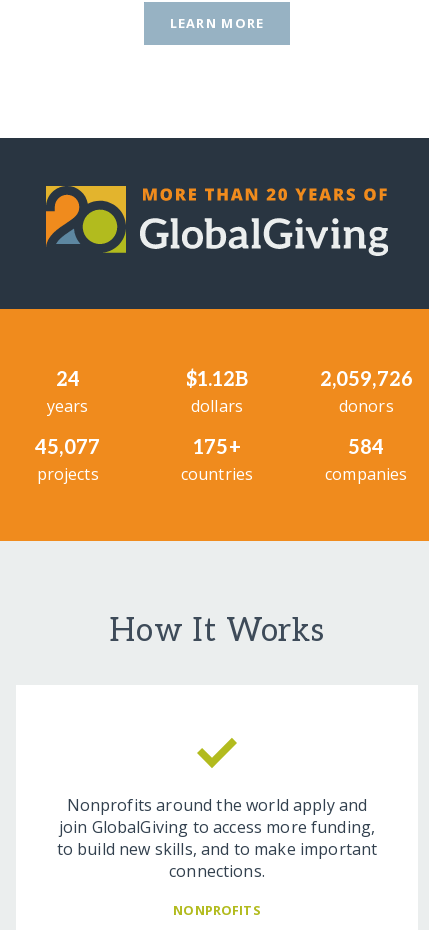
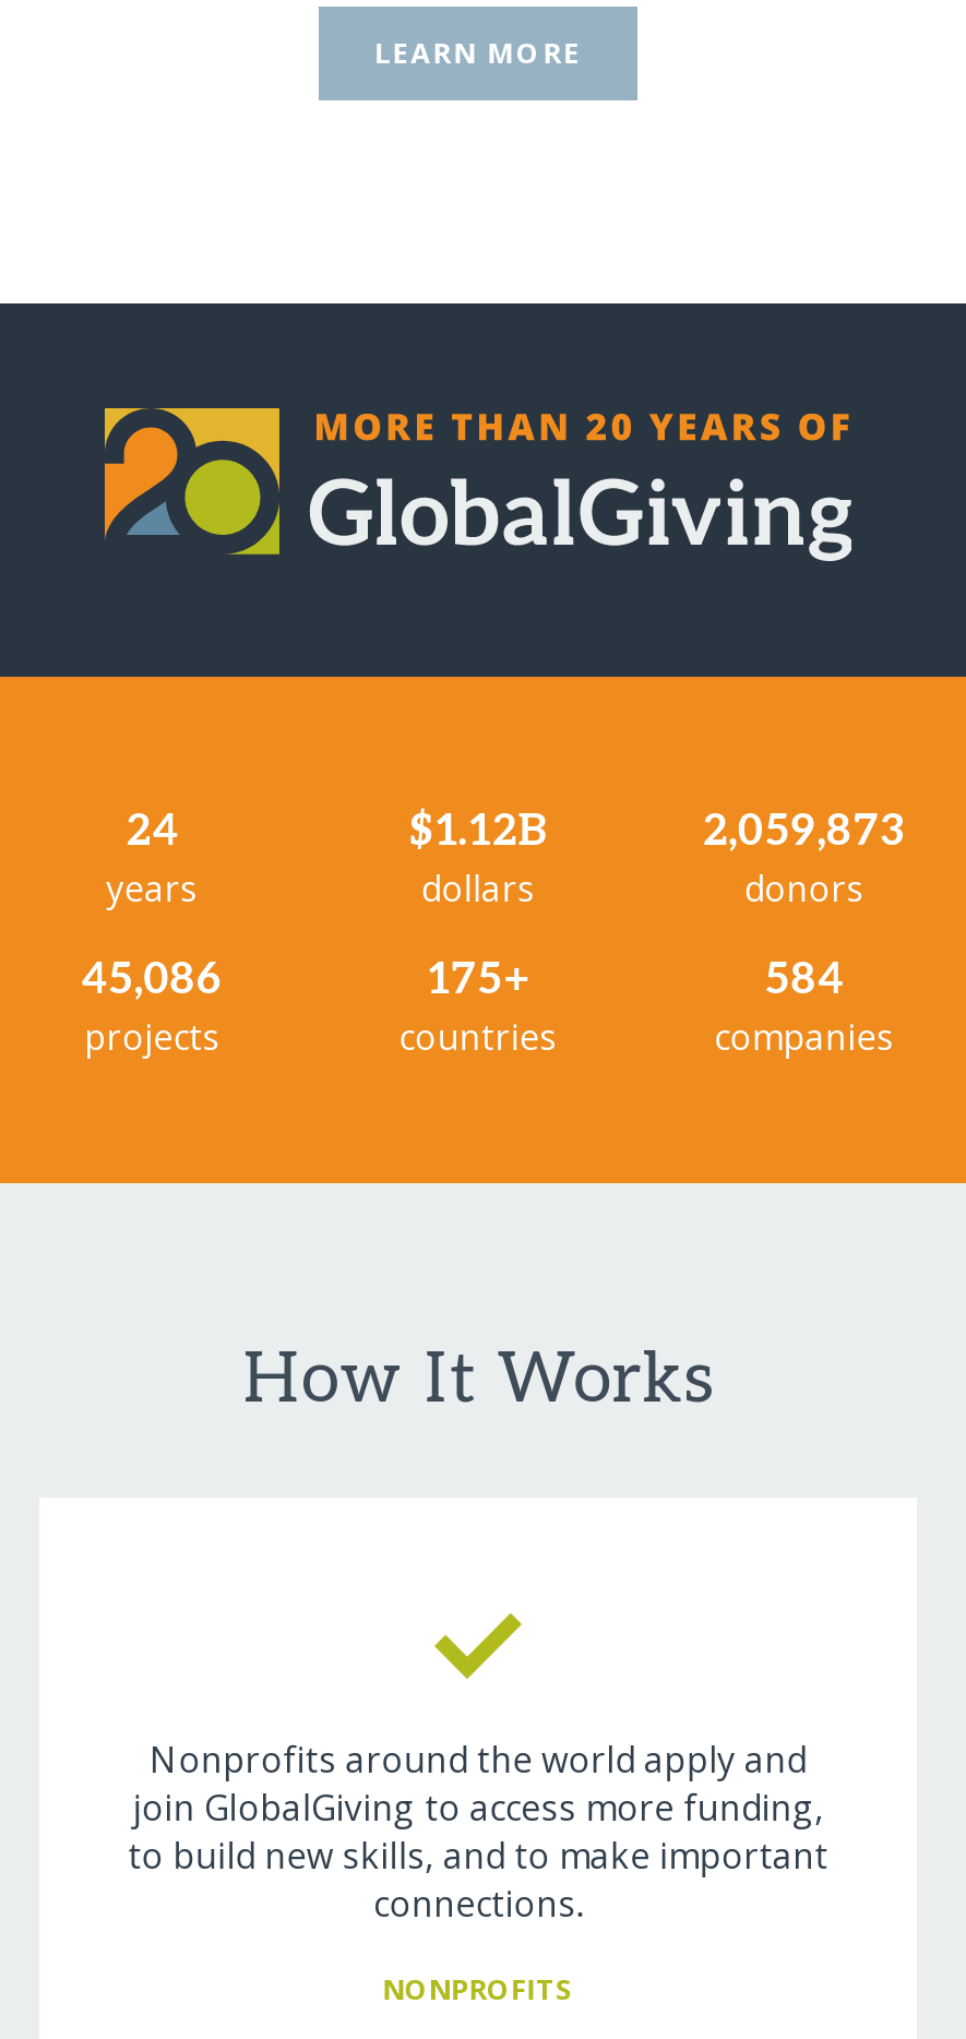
- 2,059,726
+ 2,059,873

- 45,077
+ 45,086
